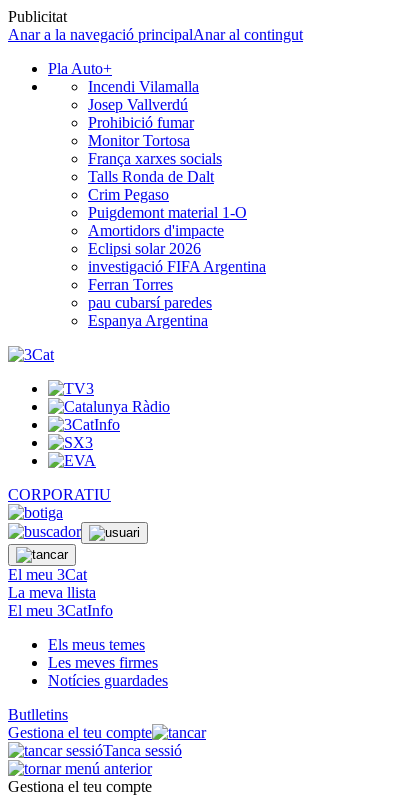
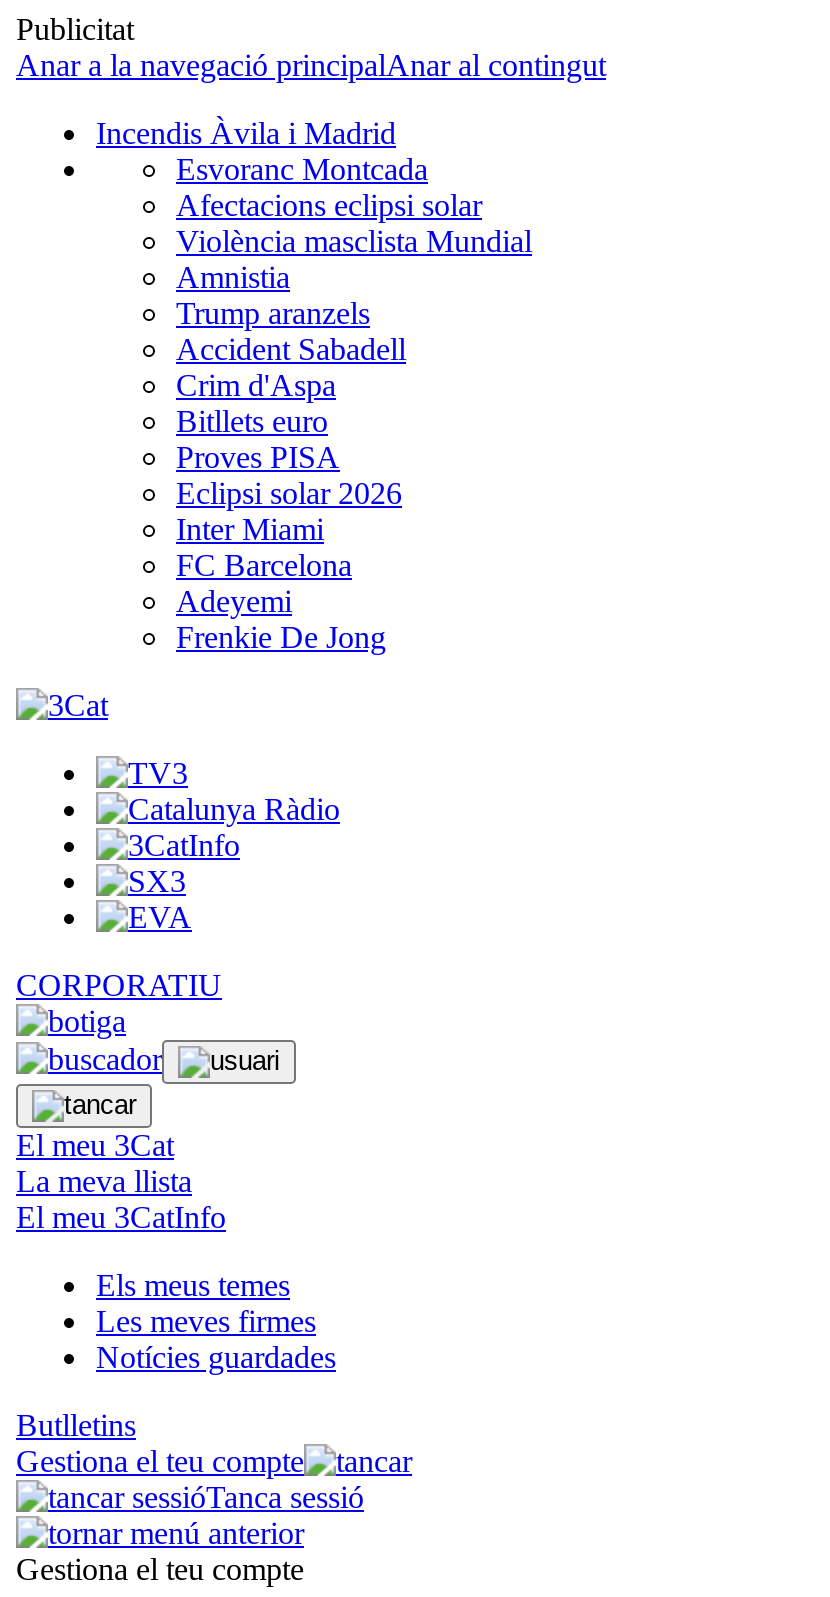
- Pla Auto+
- Incendi Vilamalla
- Josep Vallverdú
- Prohibició fumar
- Monitor Tortosa
- França xarxes socials
- Talls Ronda de Dalt
- Crim Pegaso
- Puigdemont material 1-O
- Amortidors d'impacte
+ Incendis Àvila i Madrid
+ Esvoranc Montcada
+ Afectacions eclipsi solar
+ Violència masclista Mundial
+ Amnistia
+ Trump aranzels
+ Accident Sabadell
+ Crim d'Aspa
+ Bitllets euro
+ Proves PISA

- investigació FIFA Argentina
- Ferran Torres
- pau cubarsí paredes
- Espanya Argentina
+ Inter Miami
+ FC Barcelona
+ Adeyemi
+ Frenkie De Jong
